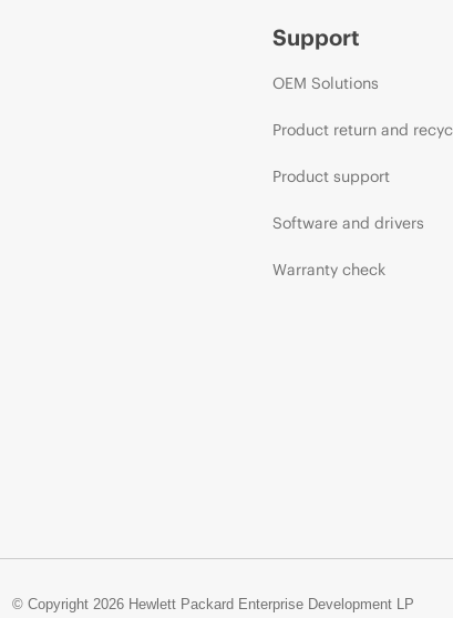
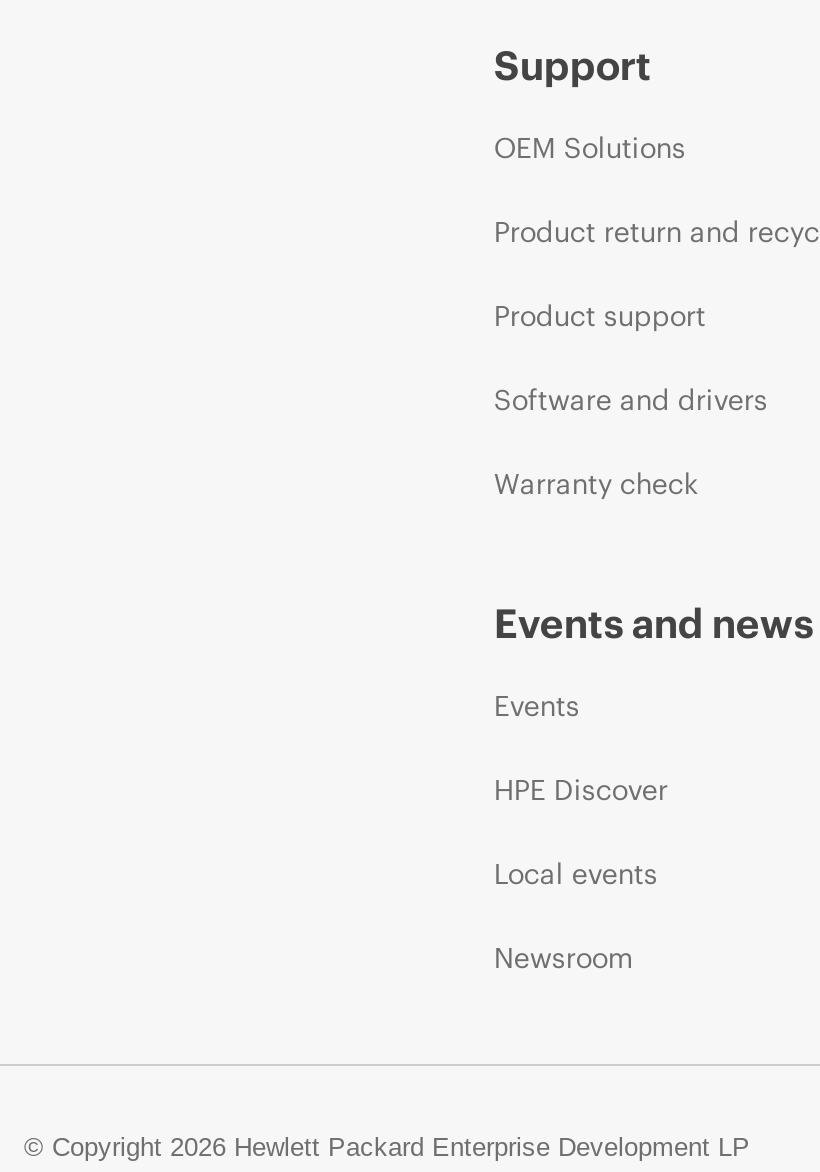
+ Events and news
+ Events
+ HPE Discover
+ Local events
+ Newsroom
